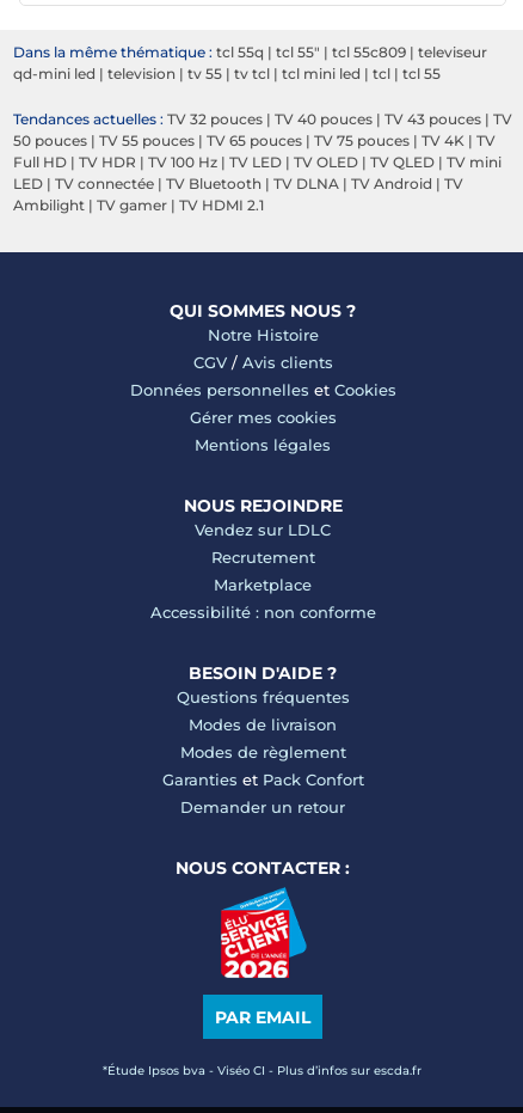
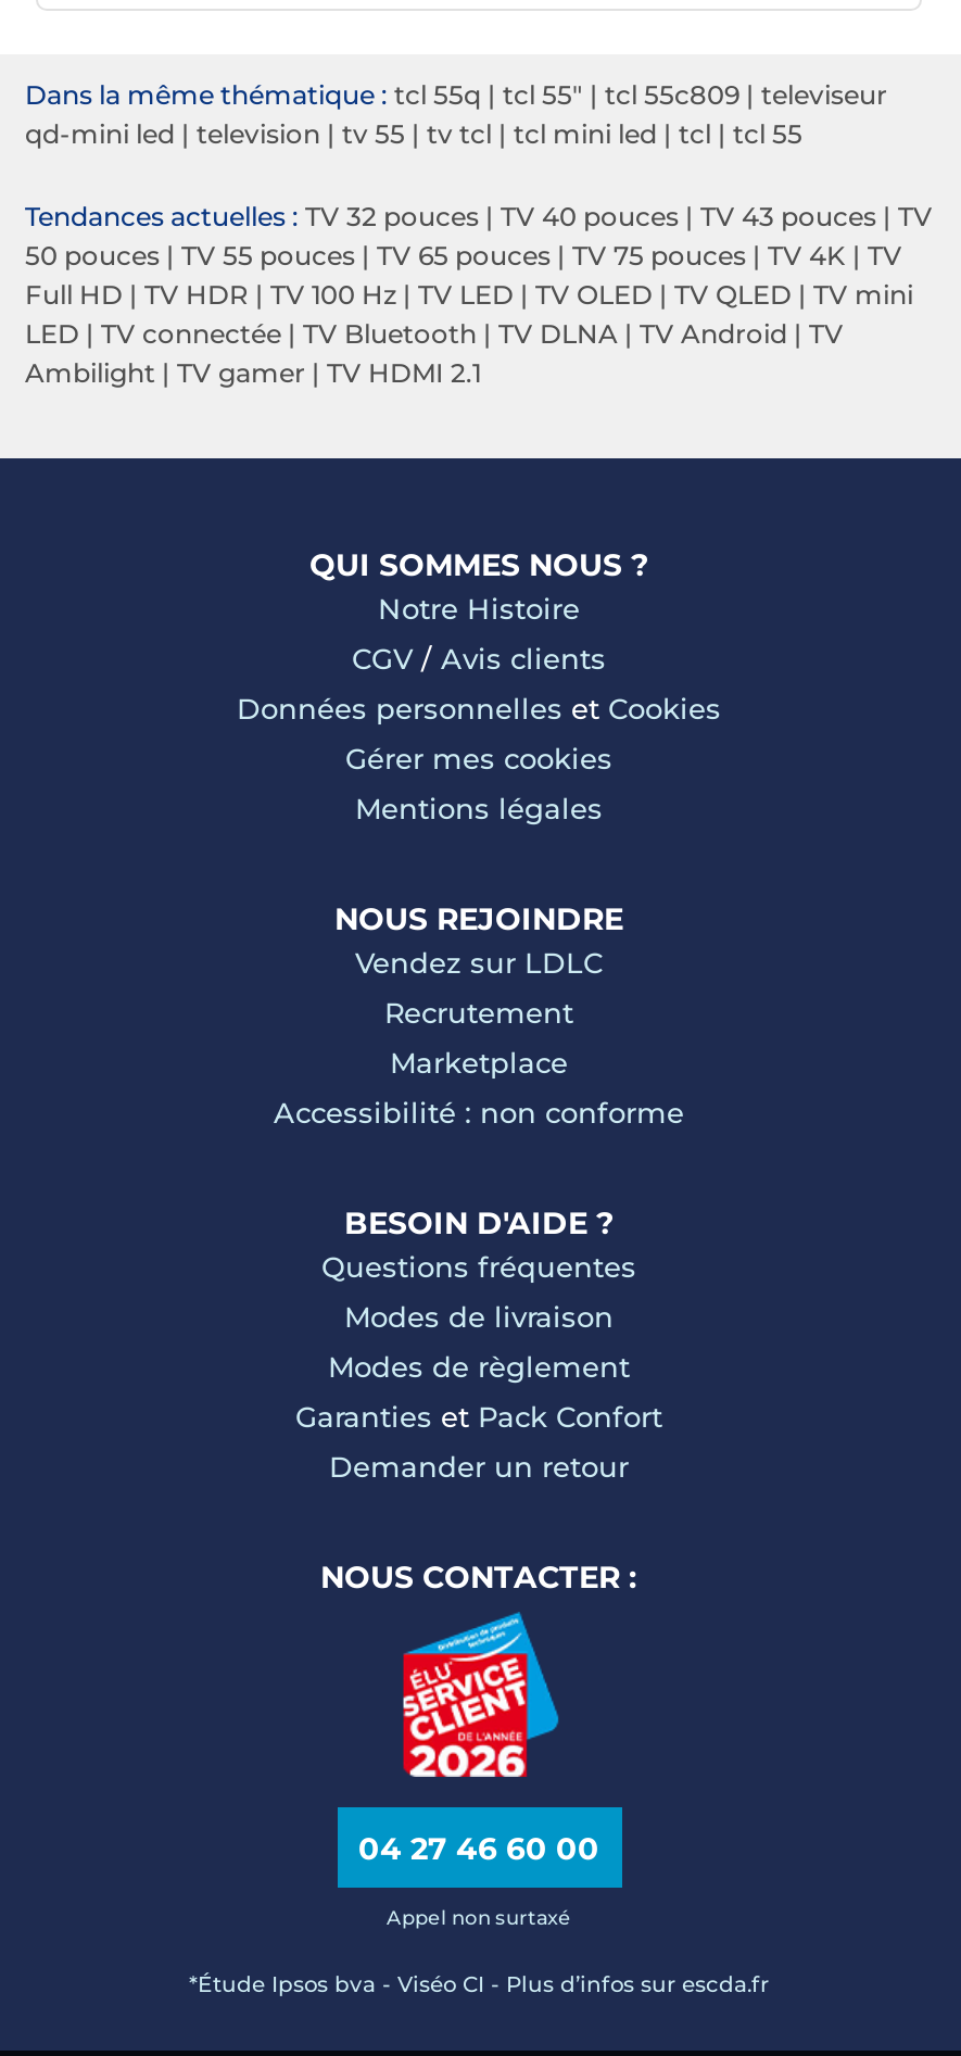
- PAR EMAIL
+ 04 27 46 60 00
+ Appel non surtaxé
